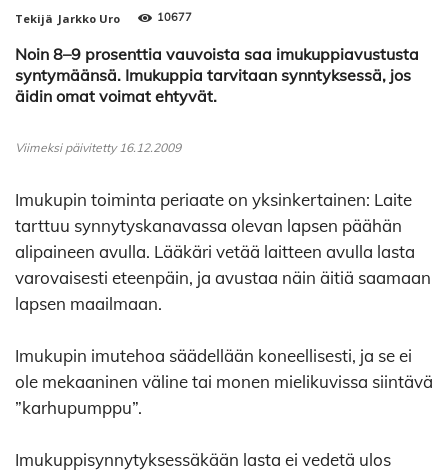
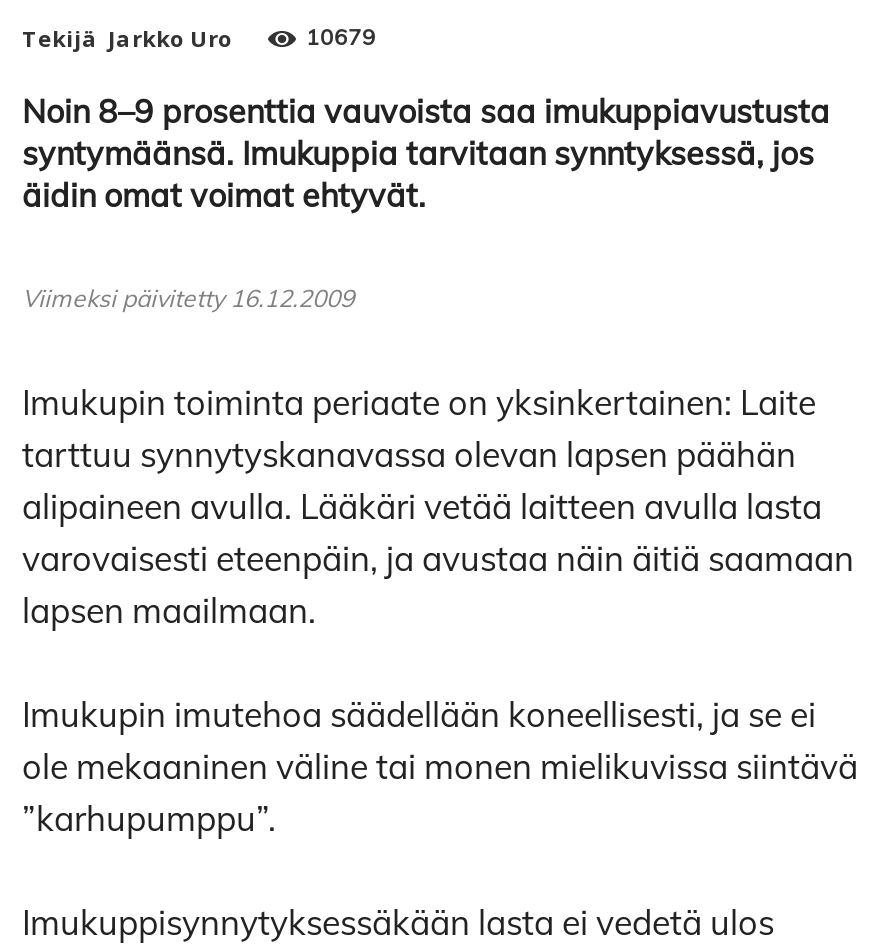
- 10677
+ 10679
